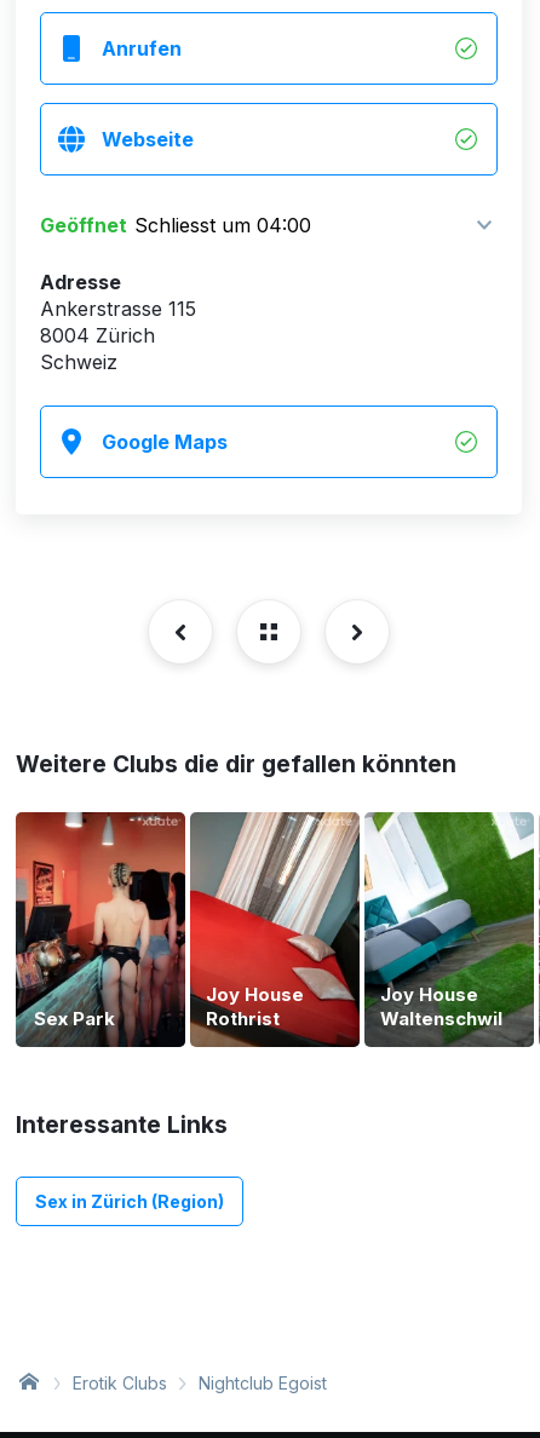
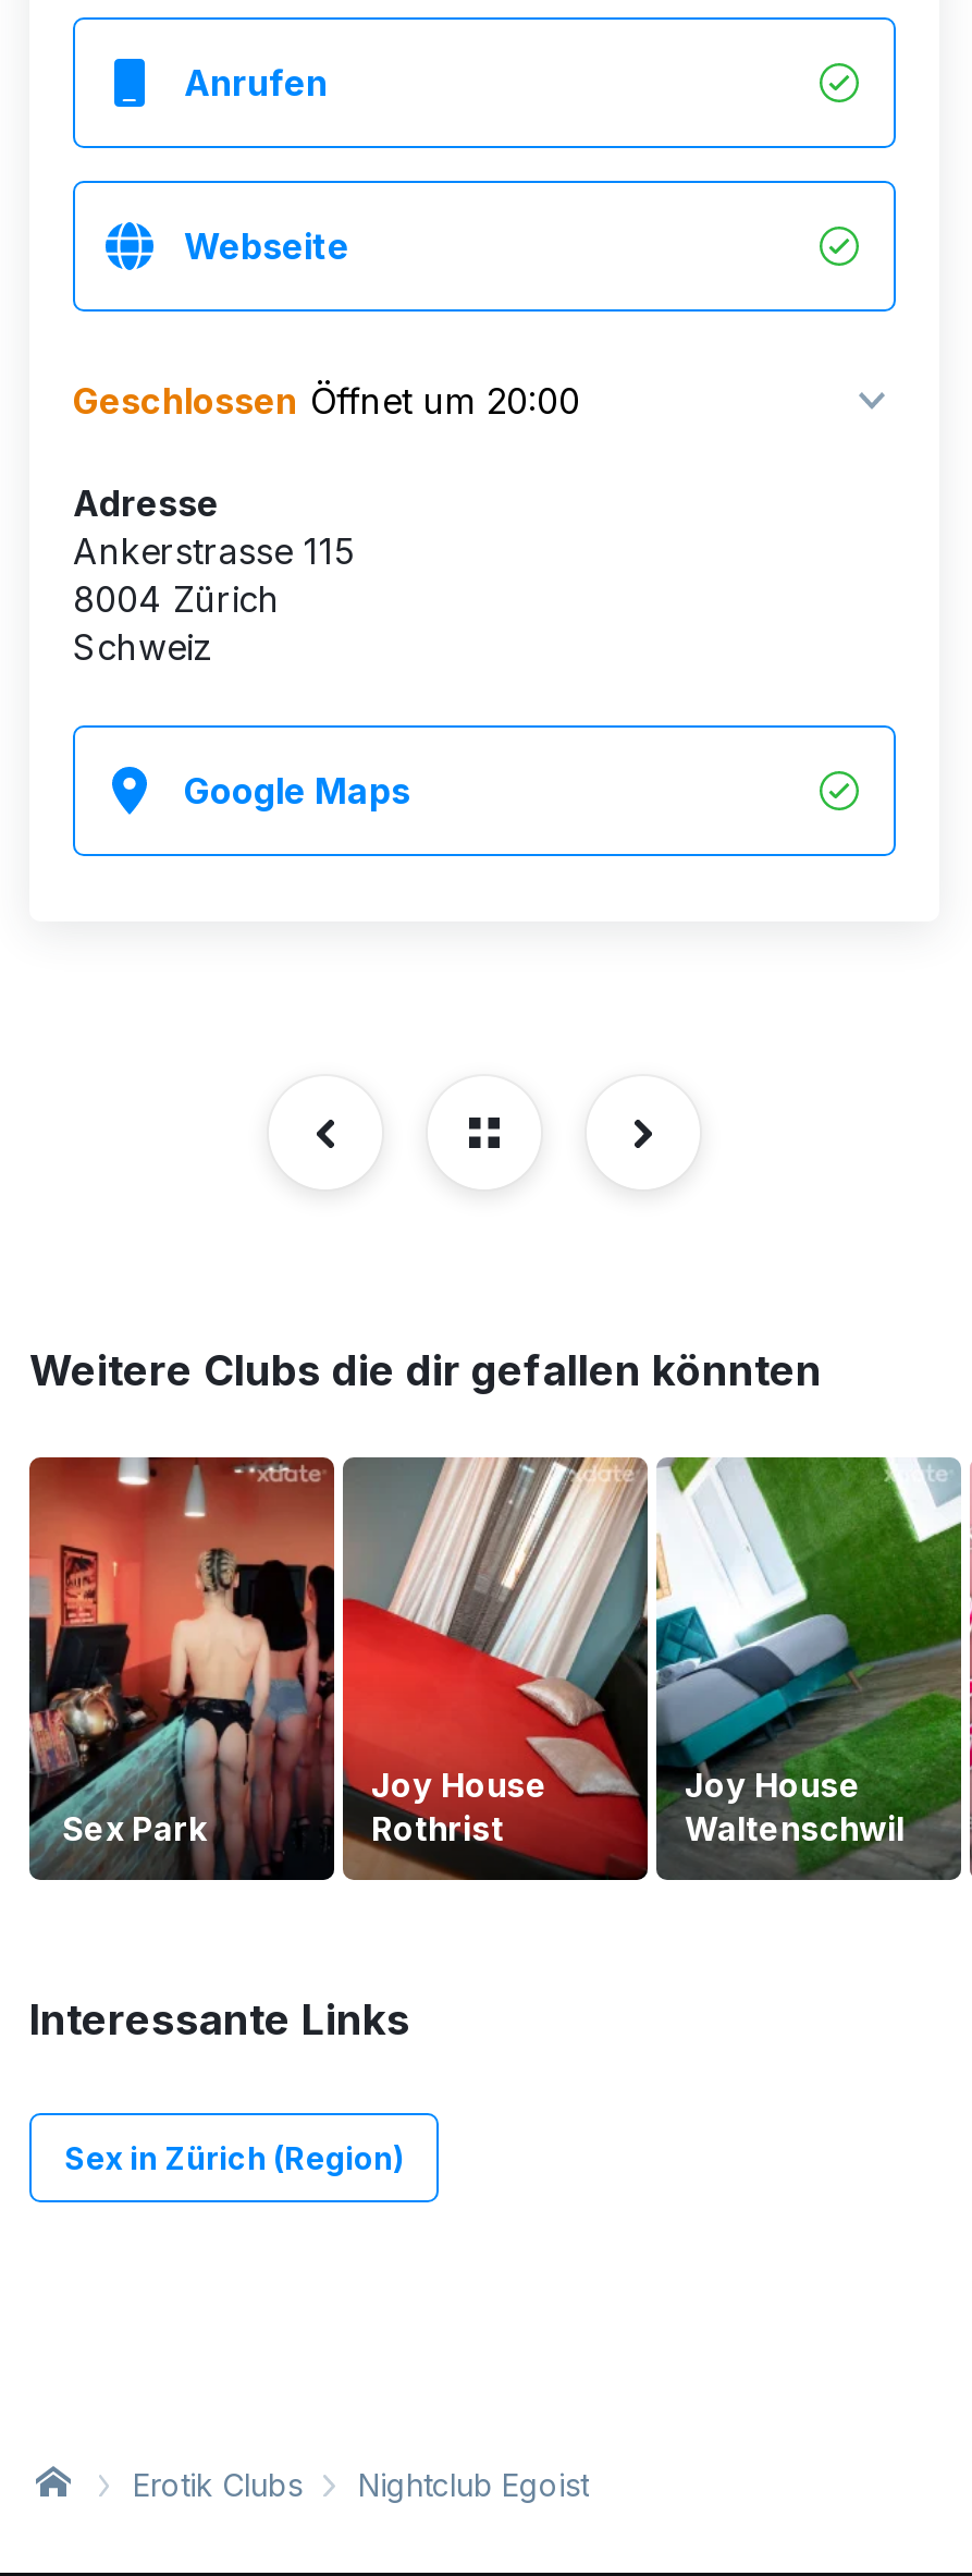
- Geöffnet Schliesst um 04:00
+ Geschlossen Öffnet um 20:00
